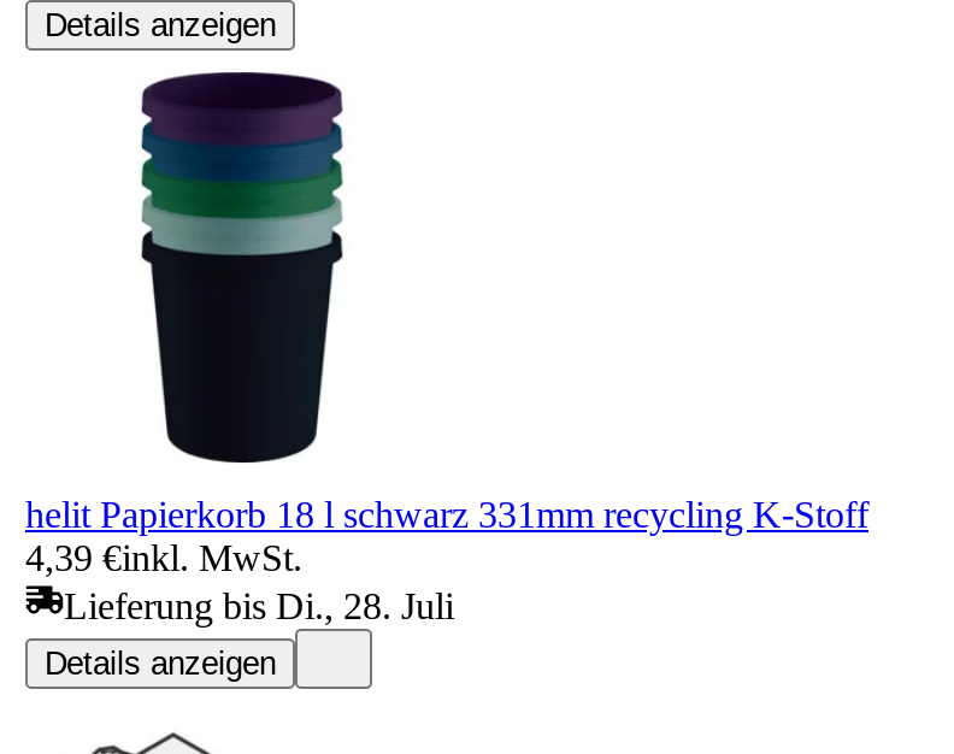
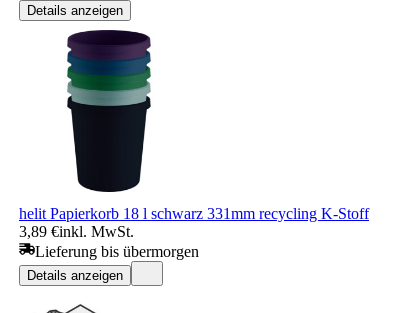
- 4,39 €inkl. MwSt.
- Lieferung bis Di., 28. Juli
+ 3,89 €inkl. MwSt.
+ Lieferung bis übermorgen
